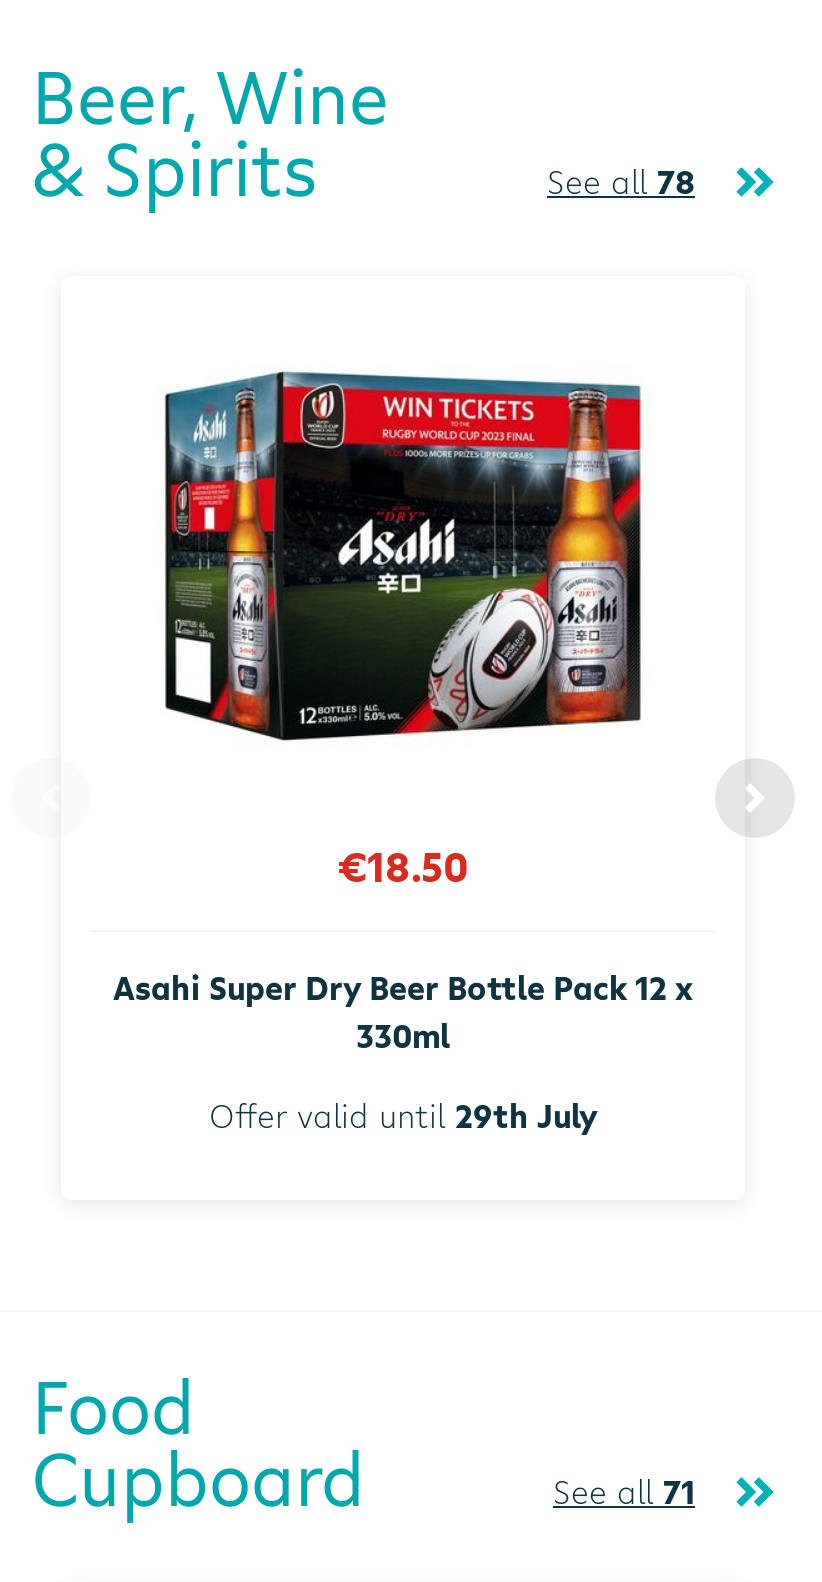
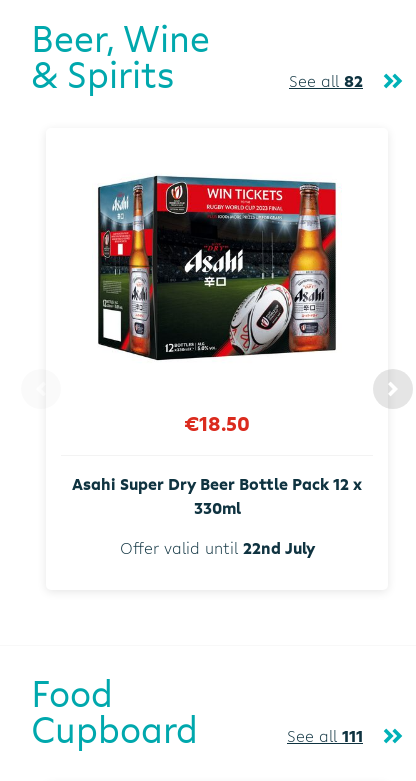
- See all 78
+ See all 82

- Offer valid until 29th July
+ Offer valid until 22nd July

- See all 71
+ See all 111
